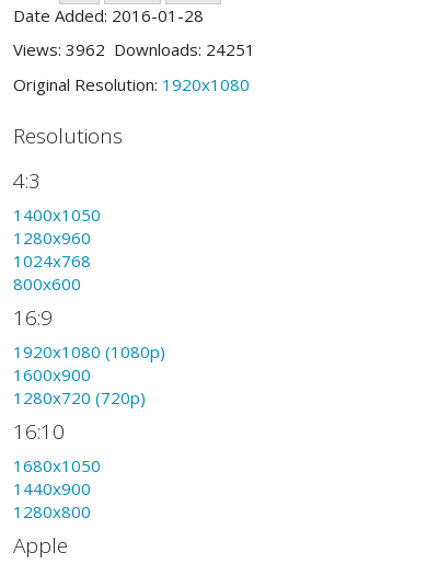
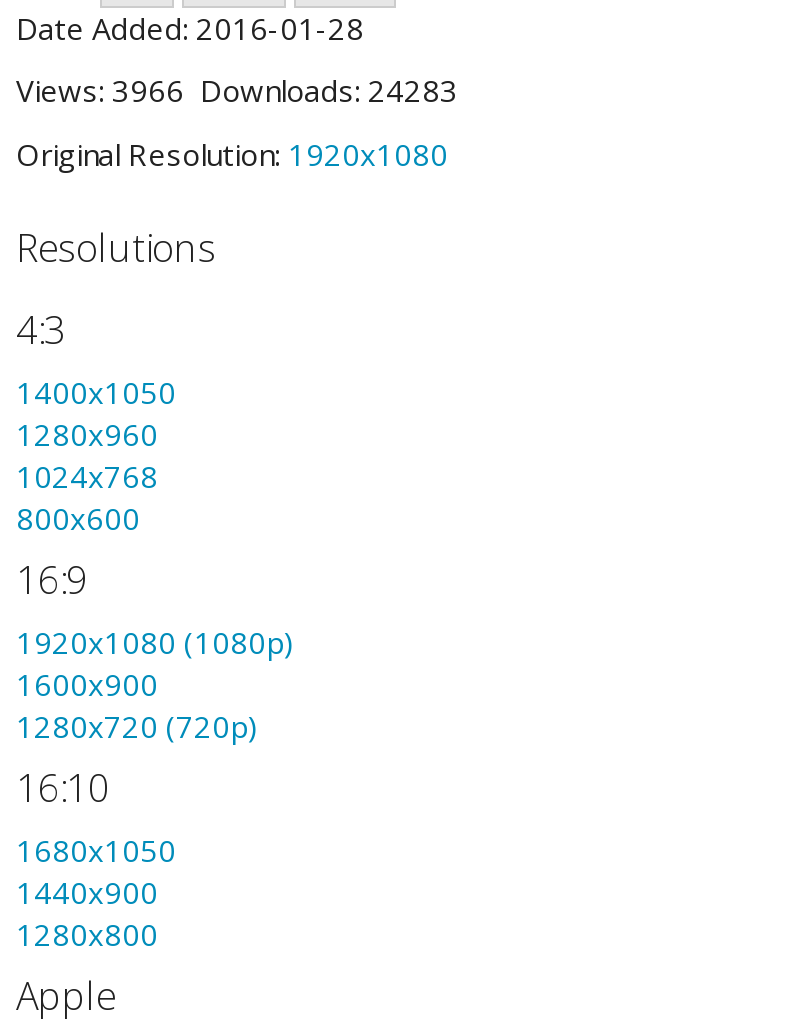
- Views: 3962 Downloads: 24251
+ Views: 3966 Downloads: 24283
